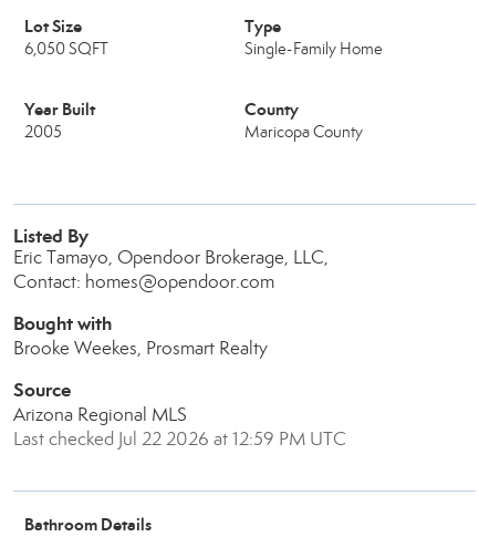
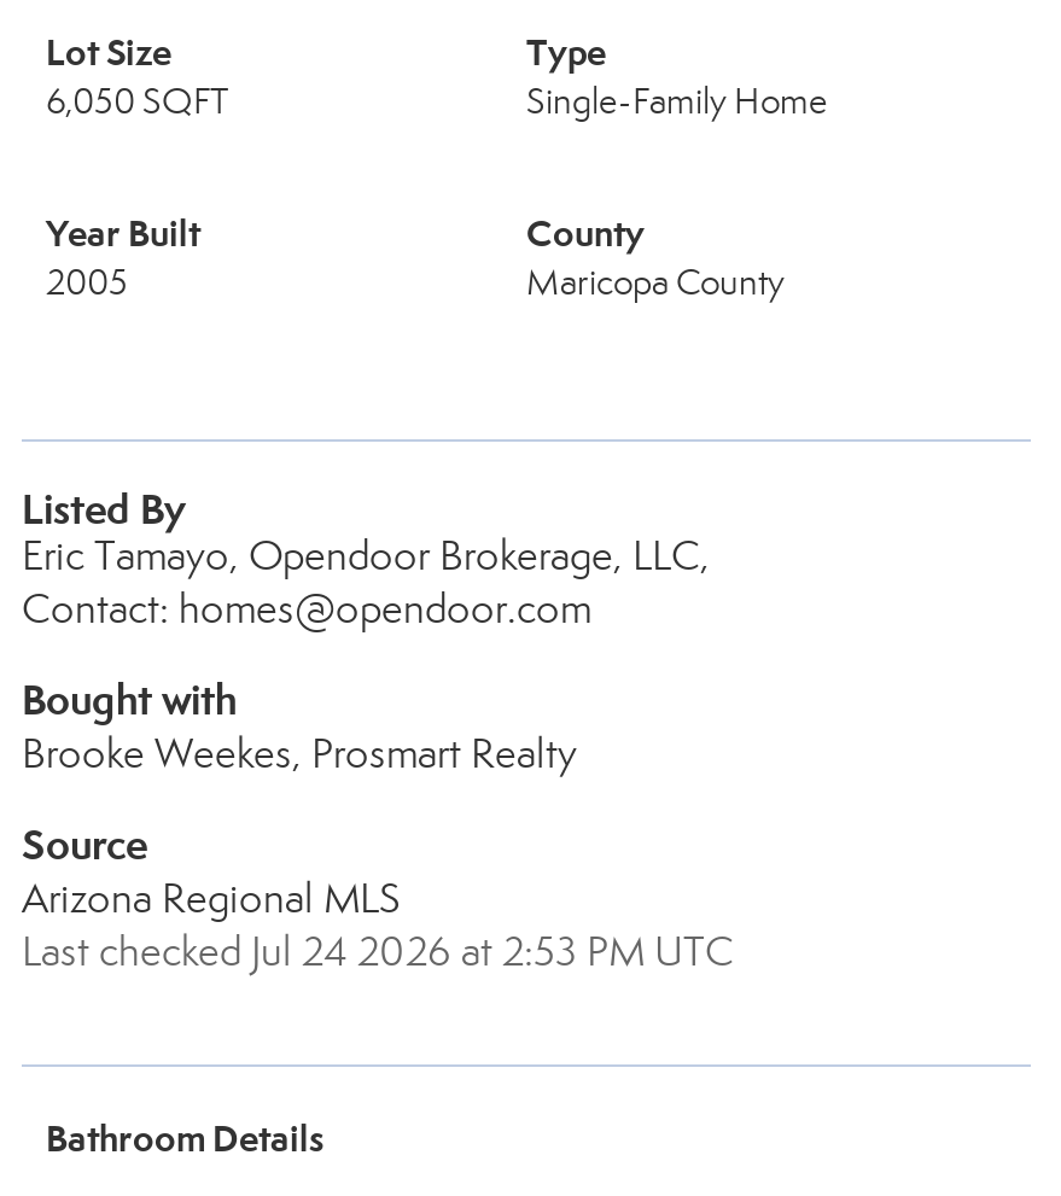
- Last checked Jul 22 2026 at 12:59 PM UTC
+ Last checked Jul 24 2026 at 2:53 PM UTC
